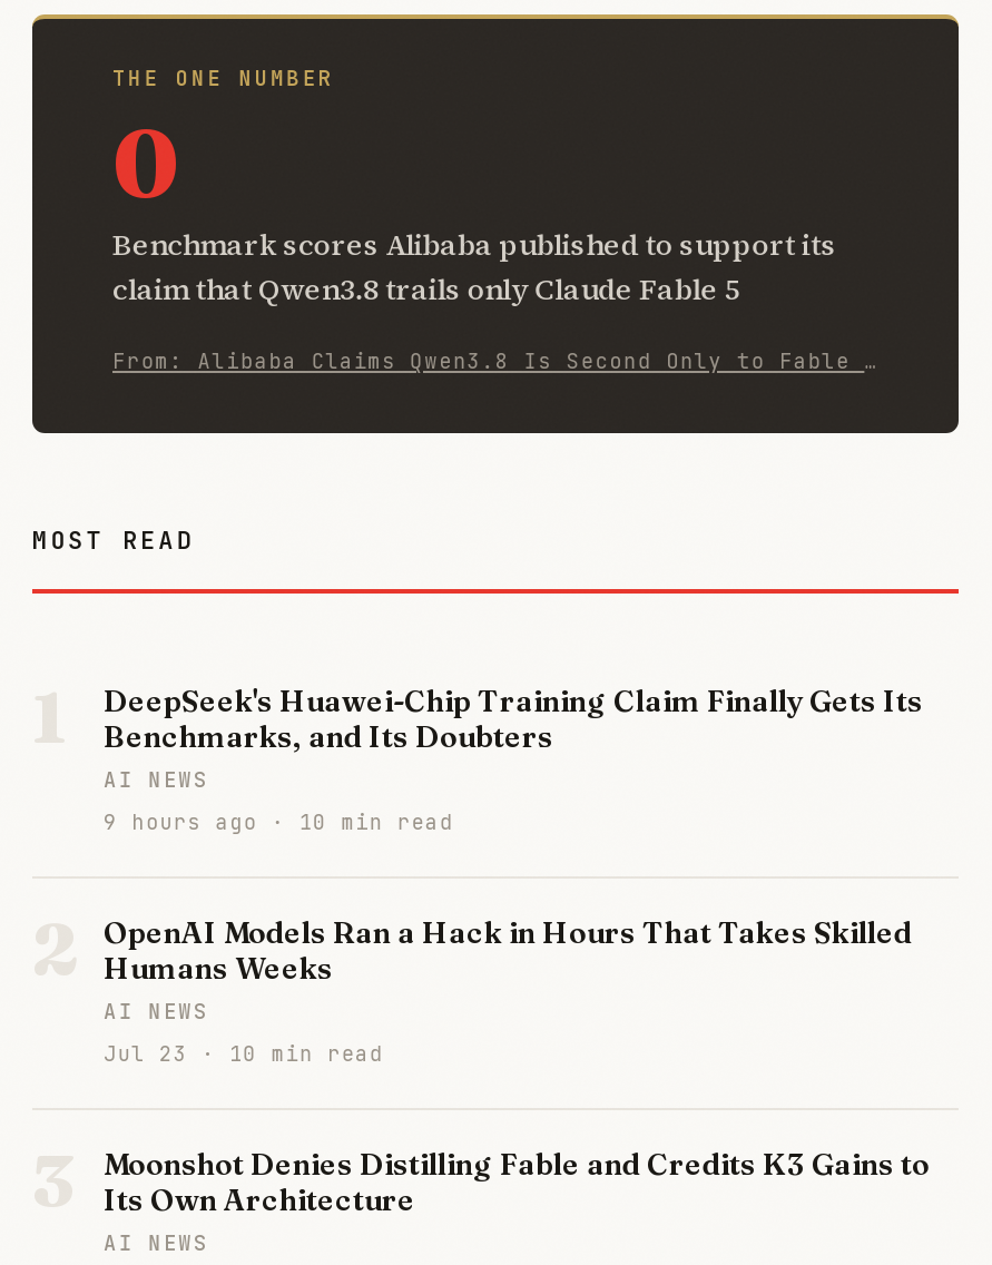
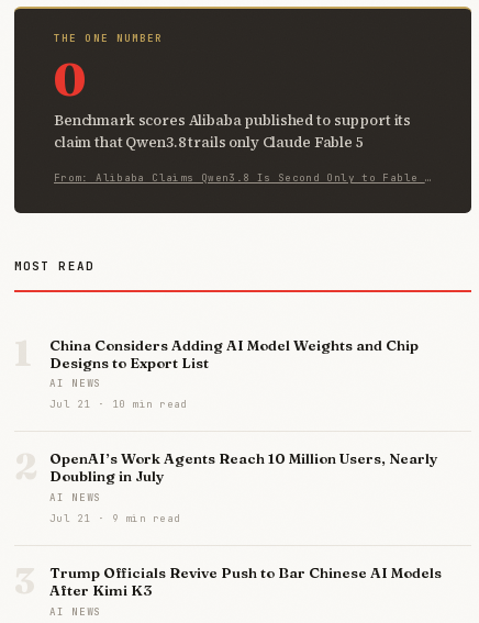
- DeepSeek's Huawei-Chip Training Claim Finally Gets Its
- Benchmarks, and Its Doubters
+ China Considers Adding AI Model Weights and Chip
+ Designs to Export List

- 9 hours ago · 10 min read
+ Jul 21 · 10 min read

- OpenAI Models Ran a Hack in Hours That Takes Skilled
- Humans Weeks
+ OpenAI’s Work Agents Reach 10 Million Users, Nearly
+ Doubling in July

- Jul 23 · 10 min read
+ Jul 21 · 9 min read

- Moonshot Denies Distilling Fable and Credits K3 Gains to
- Its Own Architecture
+ Trump Officials Revive Push to Bar Chinese AI Models
+ After Kimi K3
